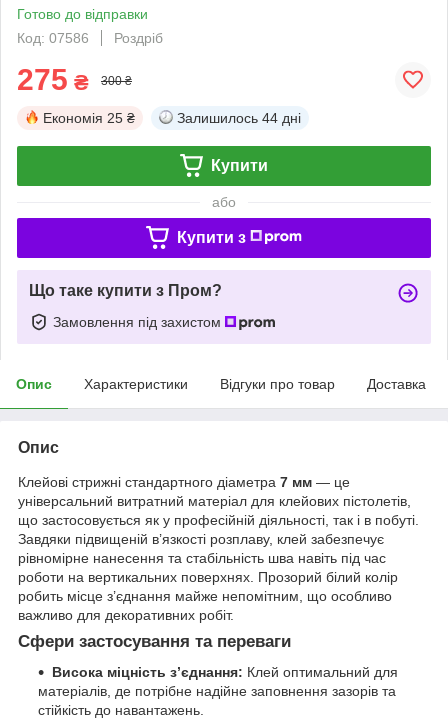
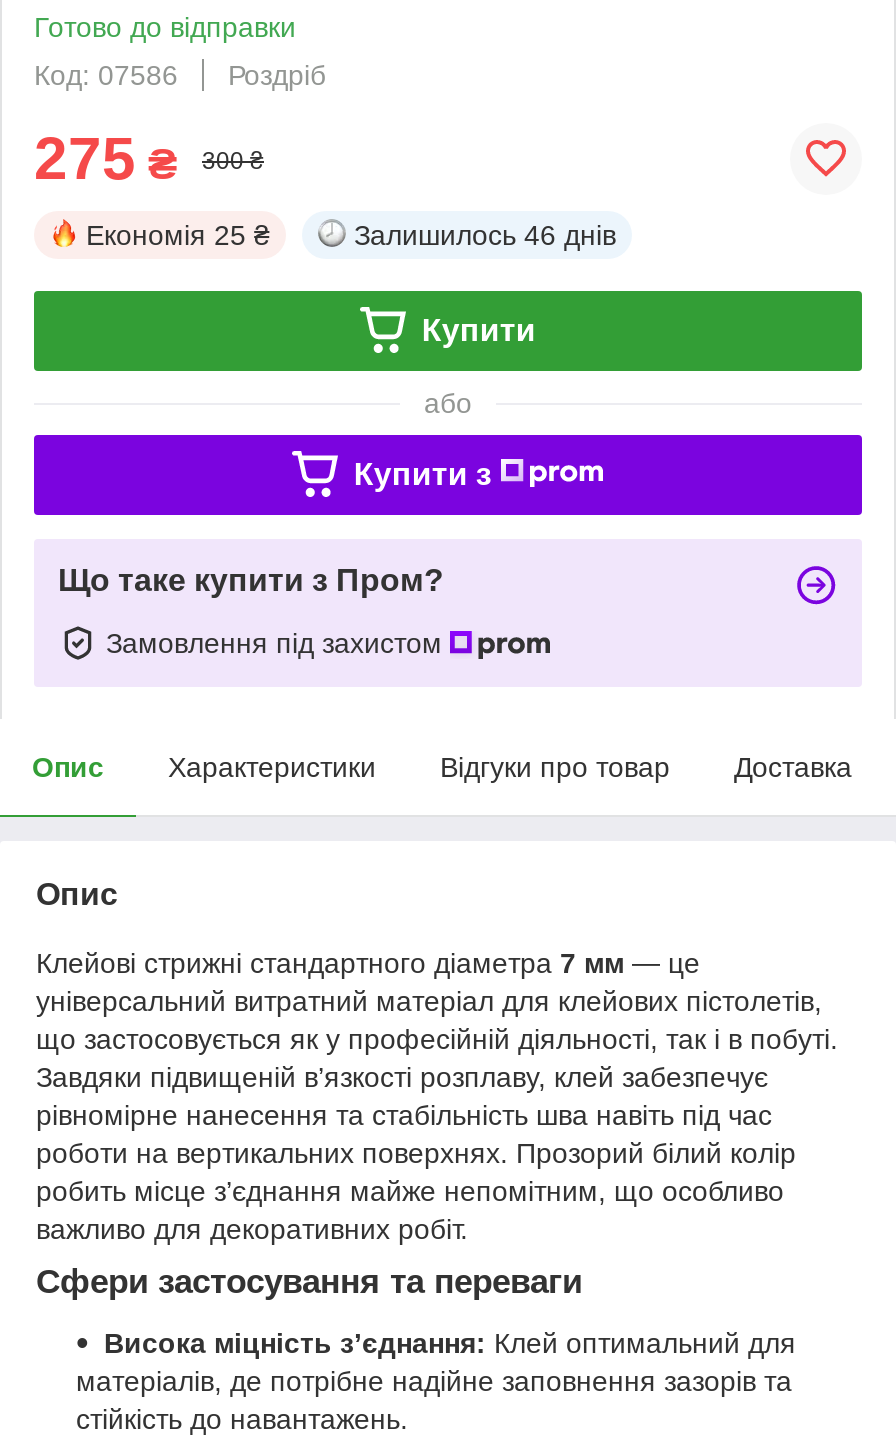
- Залишилось 44 дні
+ Залишилось 46 днів
